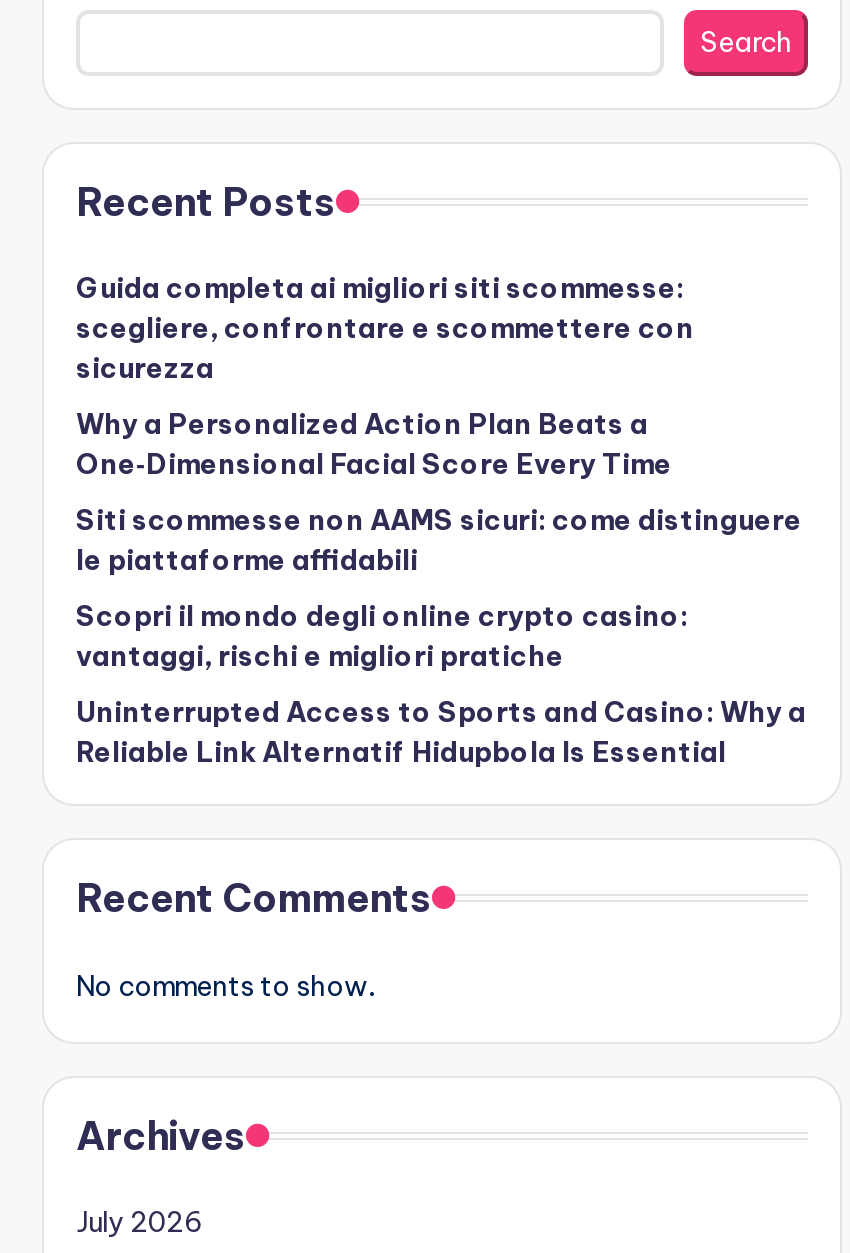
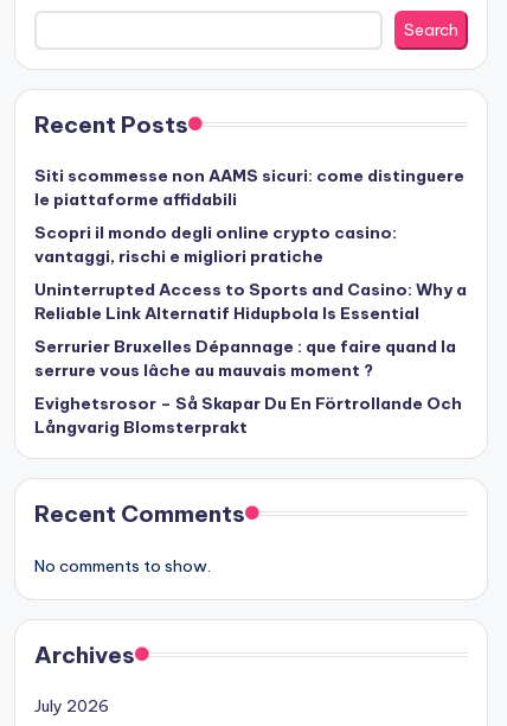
- Guida completa ai migliori siti scommesse:
- scegliere, confrontare e scommettere con
- sicurezza
- Why a Personalized Action Plan Beats a
- One‑Dimensional Facial Score Every Time

moved up: Siti scommesse non AAMS sicuri: come distinguere | le piattaforme affidabili | Scopri il mondo degli online crypto casino: | vantaggi, rischi e migliori pratiche | Uninterrupted Access to Sports and Casino: Why a | Reliable Link Alternatif Hidupbola Is Essential

+ Serrurier Bruxelles Dépannage : que faire quand la
+ serrure vous lâche au mauvais moment ?
+ Evighetsrosor – Så Skapar Du En Förtrollande Och
+ Långvarig Blomsterprakt
